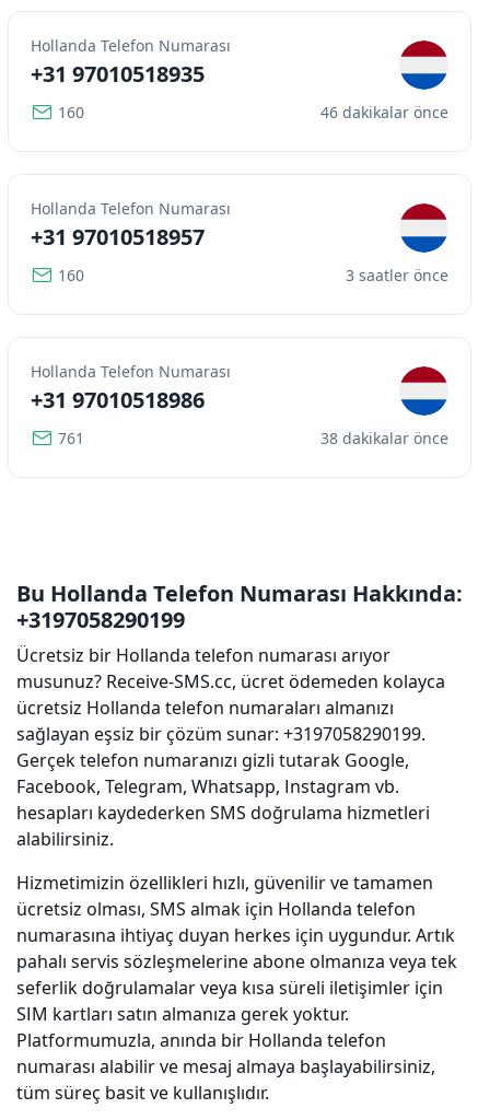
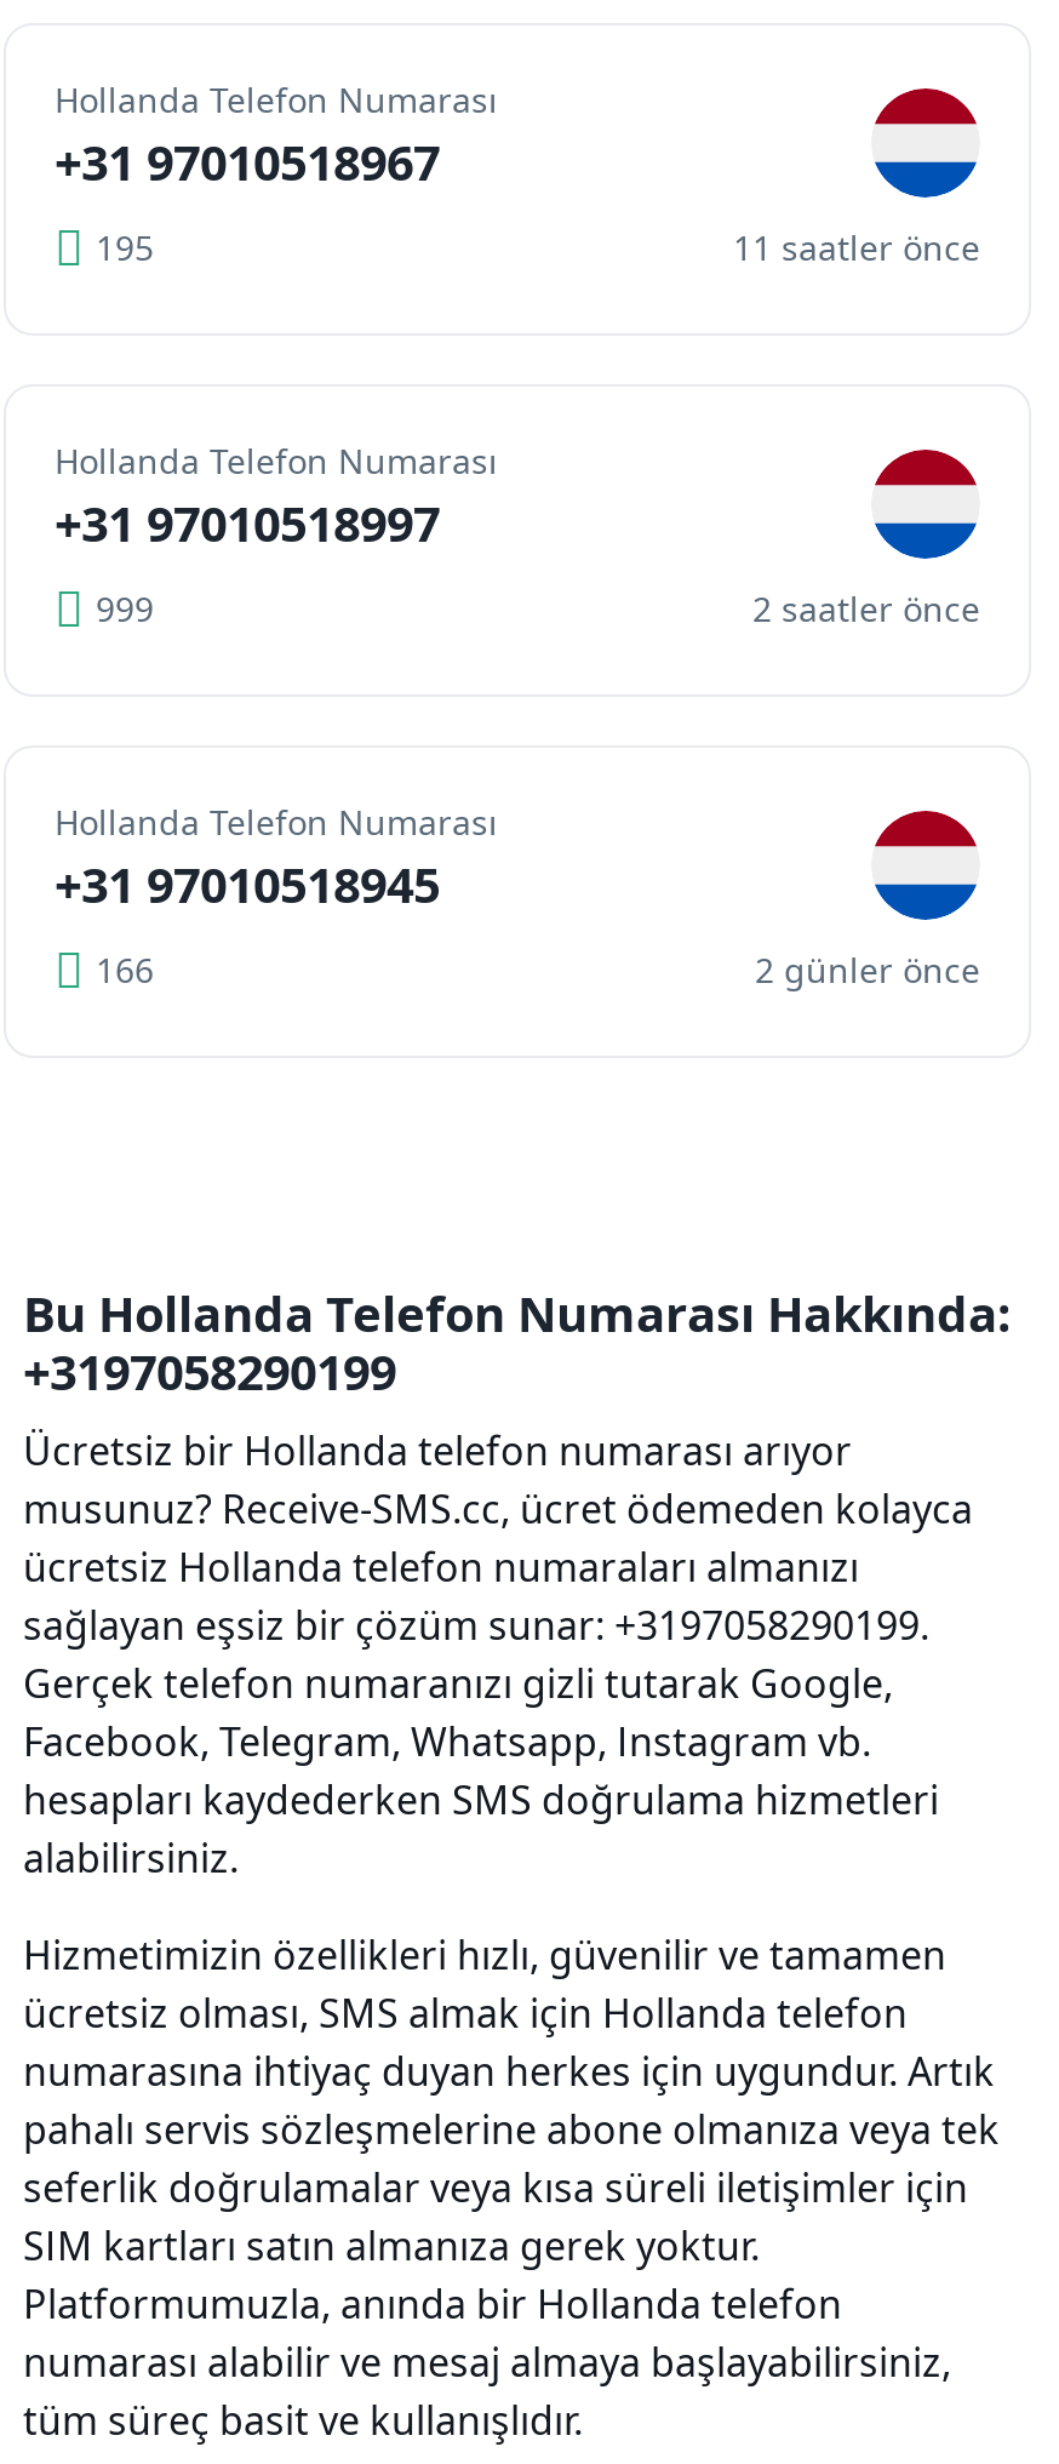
- +31 97010518935
+ +31 97010518967

- 160
+ 195

- 46 dakikalar önce
+ 11 saatler önce

- +31 97010518957
+ +31 97010518997

- 160
+ 999

- 3 saatler önce
+ 2 saatler önce

- +31 97010518986
+ +31 97010518945

- 761
+ 166

- 38 dakikalar önce
+ 2 günler önce
